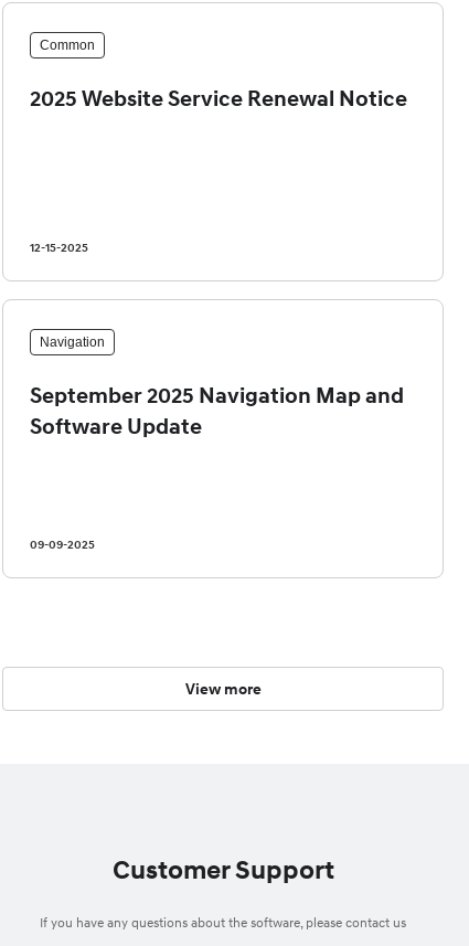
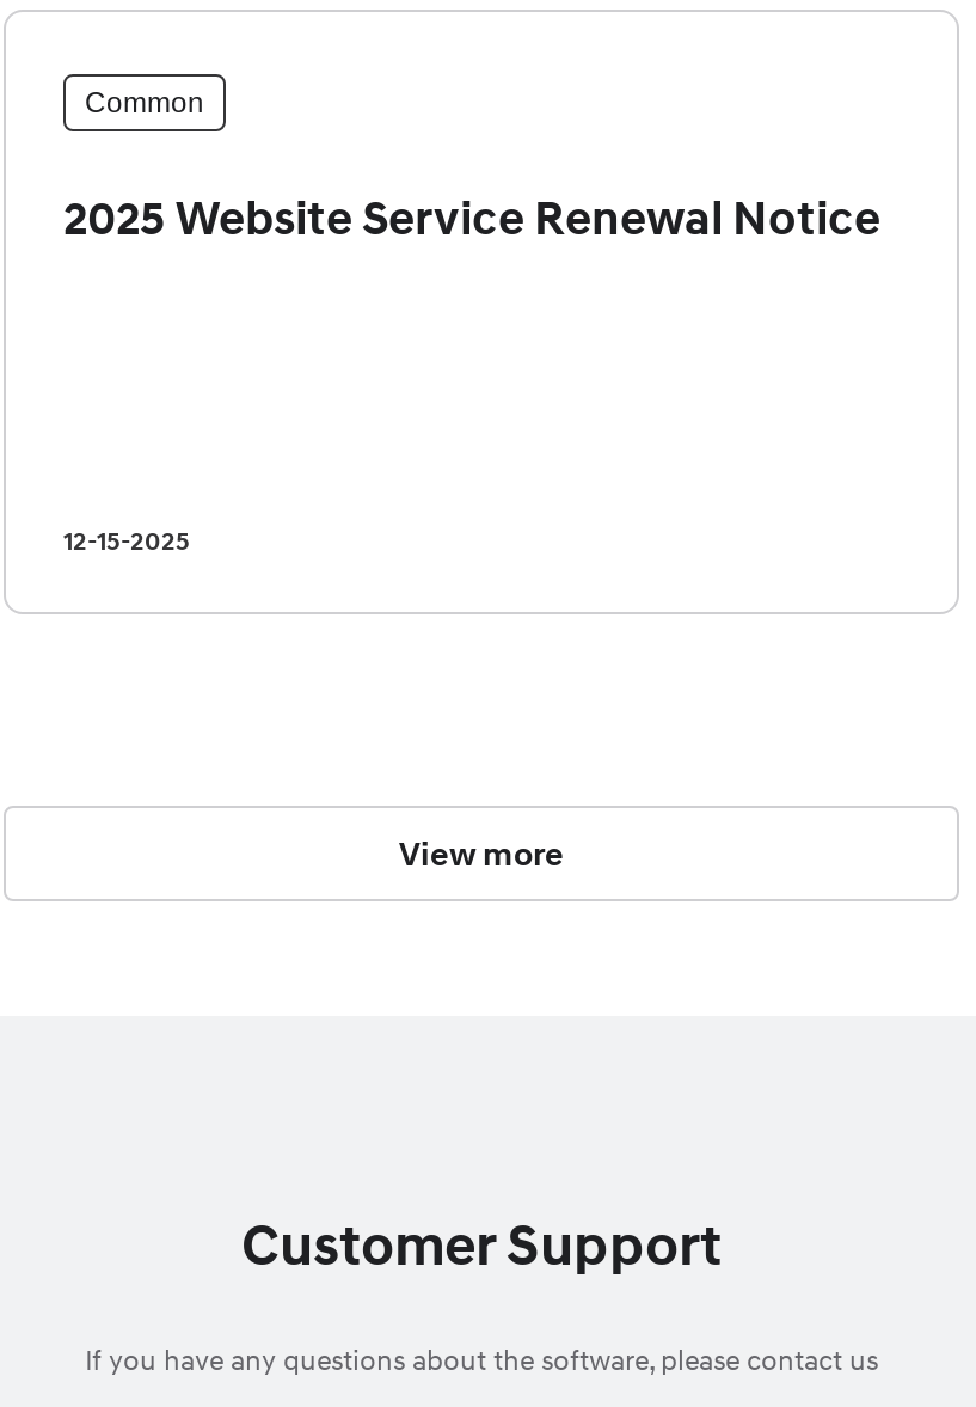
- Navigation
- September 2025 Navigation Map and
- Software Update

- 09-09-2025
